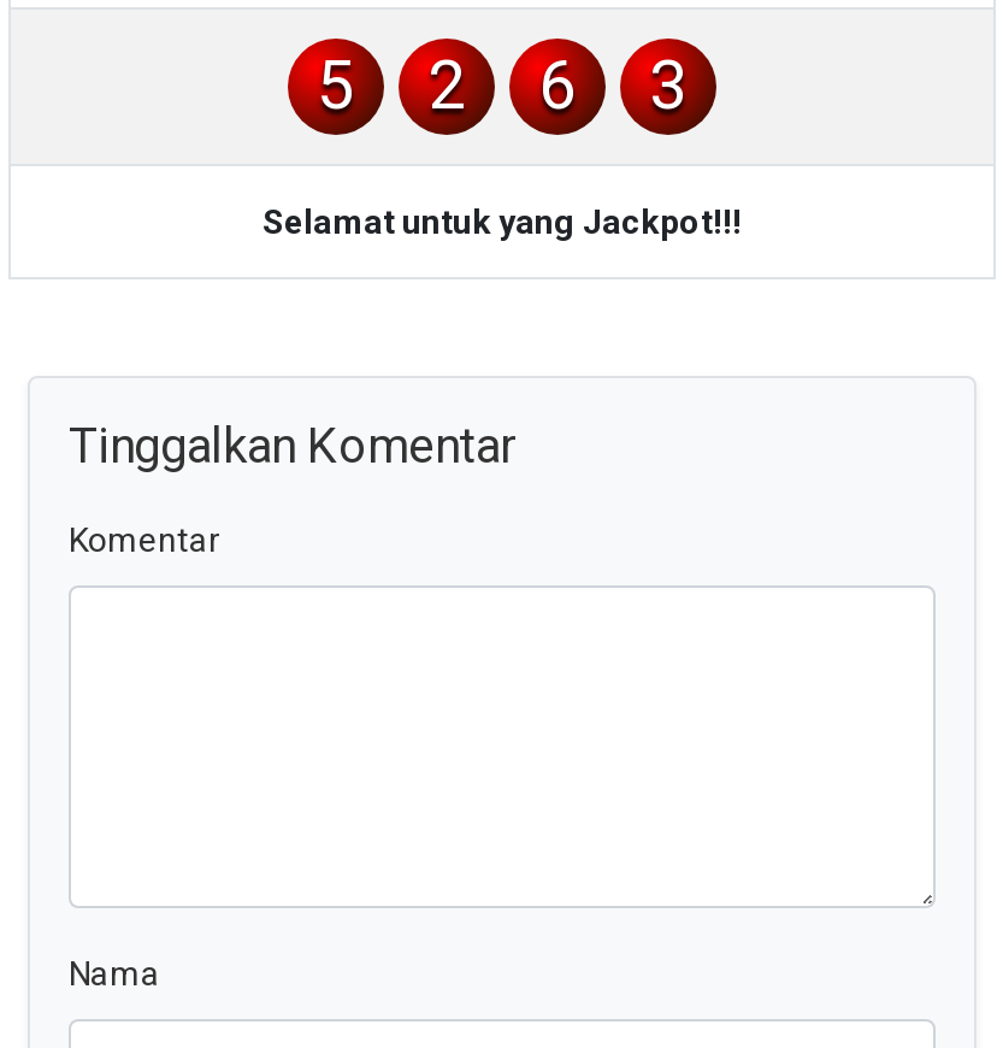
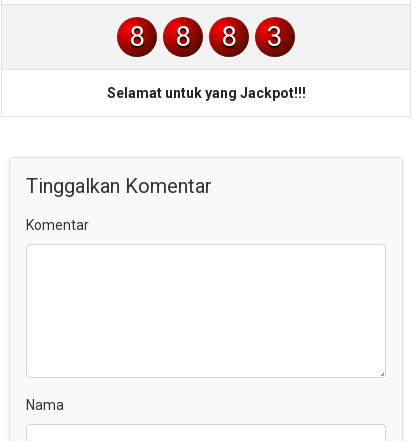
- 5
+ 8

- 2
+ 8

- 6
+ 8
